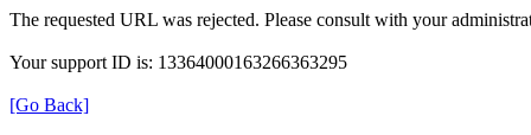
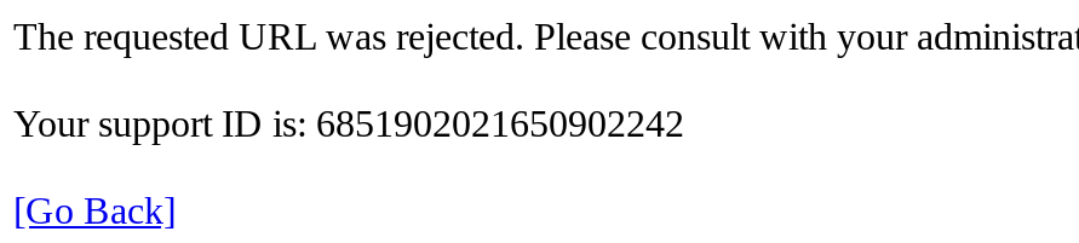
- Your support ID is: 13364000163266363295
+ Your support ID is: 6851902021650902242
